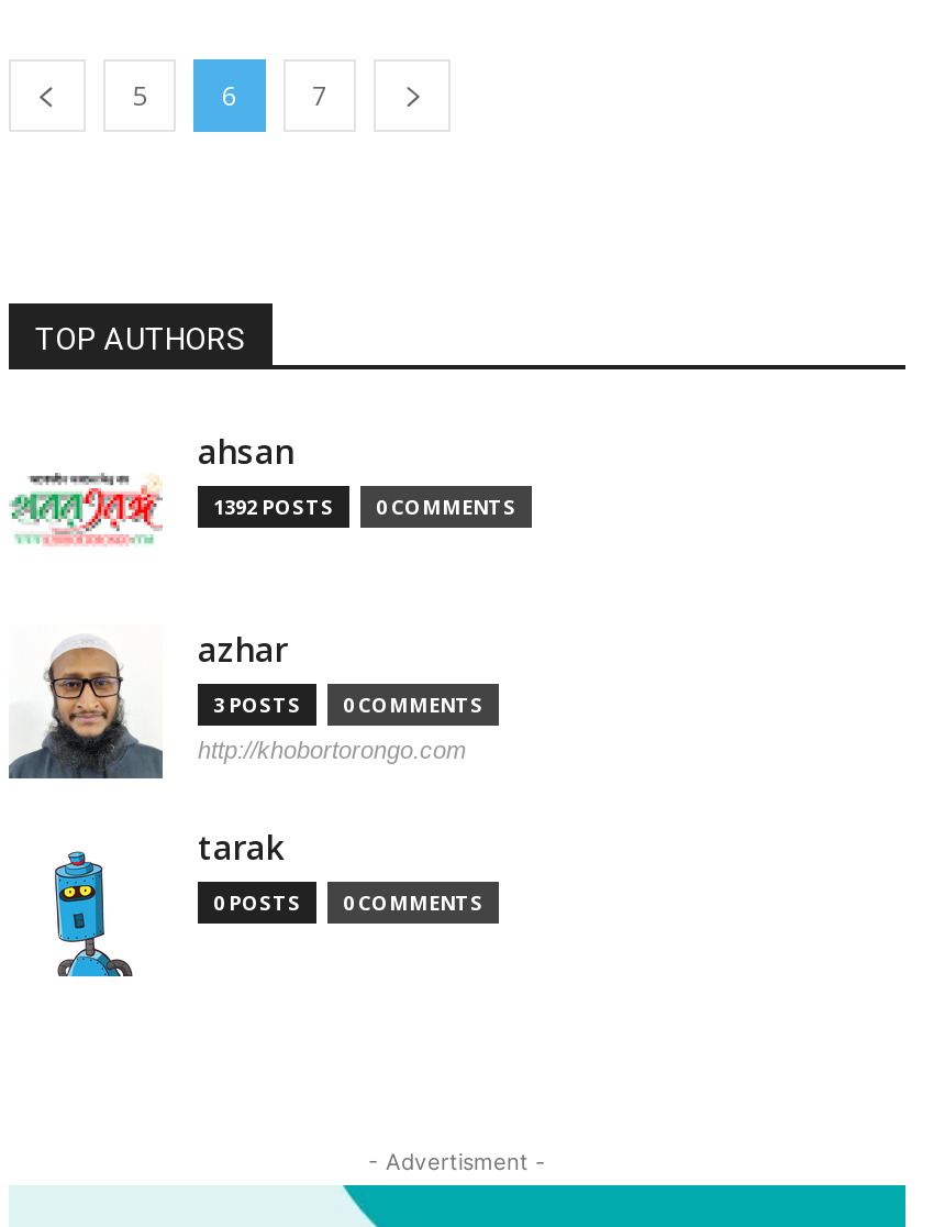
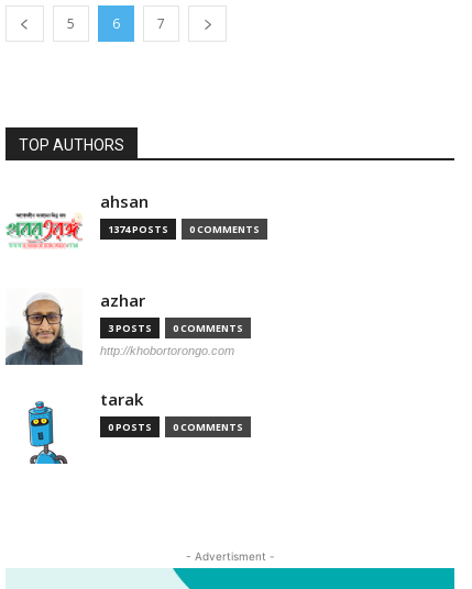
- 1392 POSTS 0 COMMENTS
+ 1374 POSTS 0 COMMENTS
